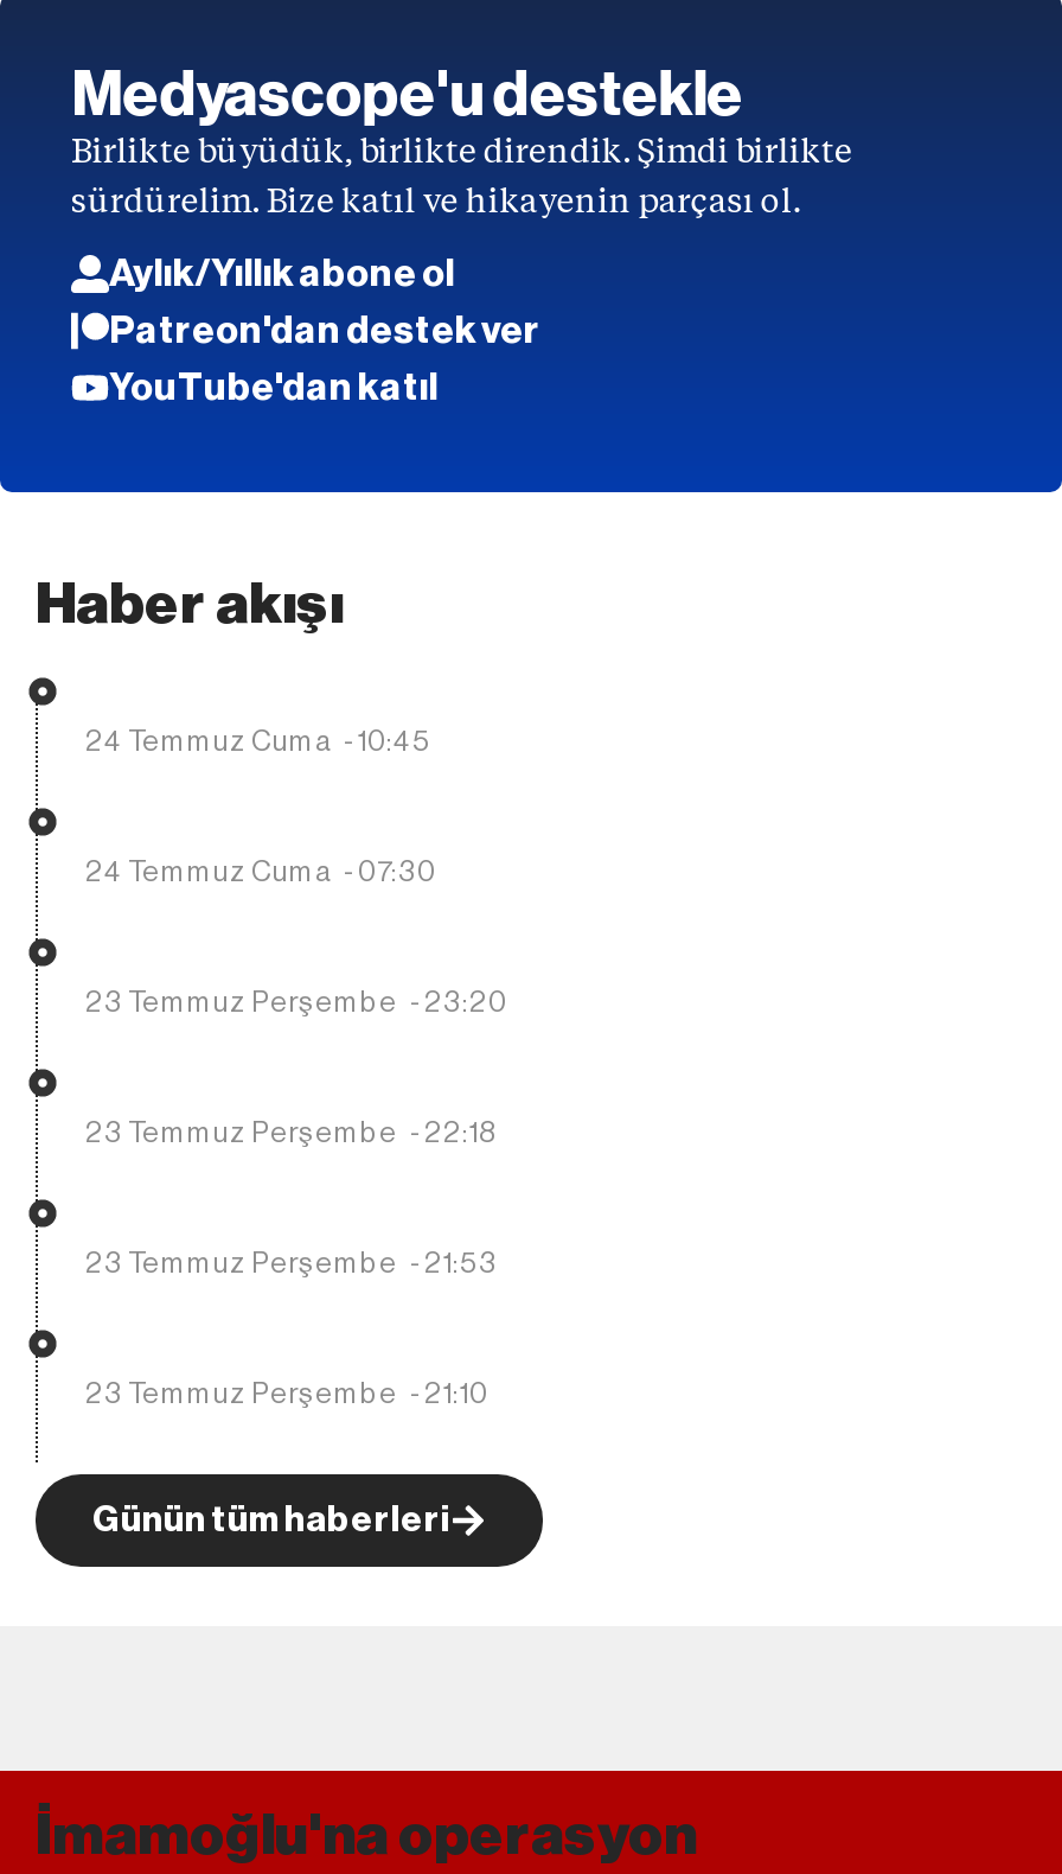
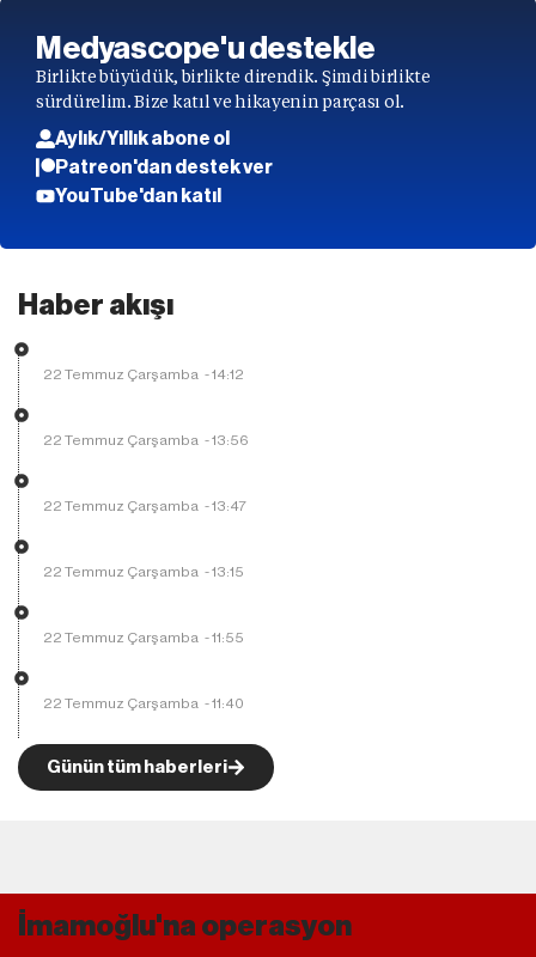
- 24 Temmuz Cuma - 10:45
+ 22 Temmuz Çarşamba - 14:12

- 24 Temmuz Cuma - 07:30
+ 22 Temmuz Çarşamba - 13:56

- 23 Temmuz Perşembe - 23:20
+ 22 Temmuz Çarşamba - 13:47

- 23 Temmuz Perşembe - 22:18
+ 22 Temmuz Çarşamba - 13:15

- 23 Temmuz Perşembe - 21:53
+ 22 Temmuz Çarşamba - 11:55

- 23 Temmuz Perşembe - 21:10
+ 22 Temmuz Çarşamba - 11:40
